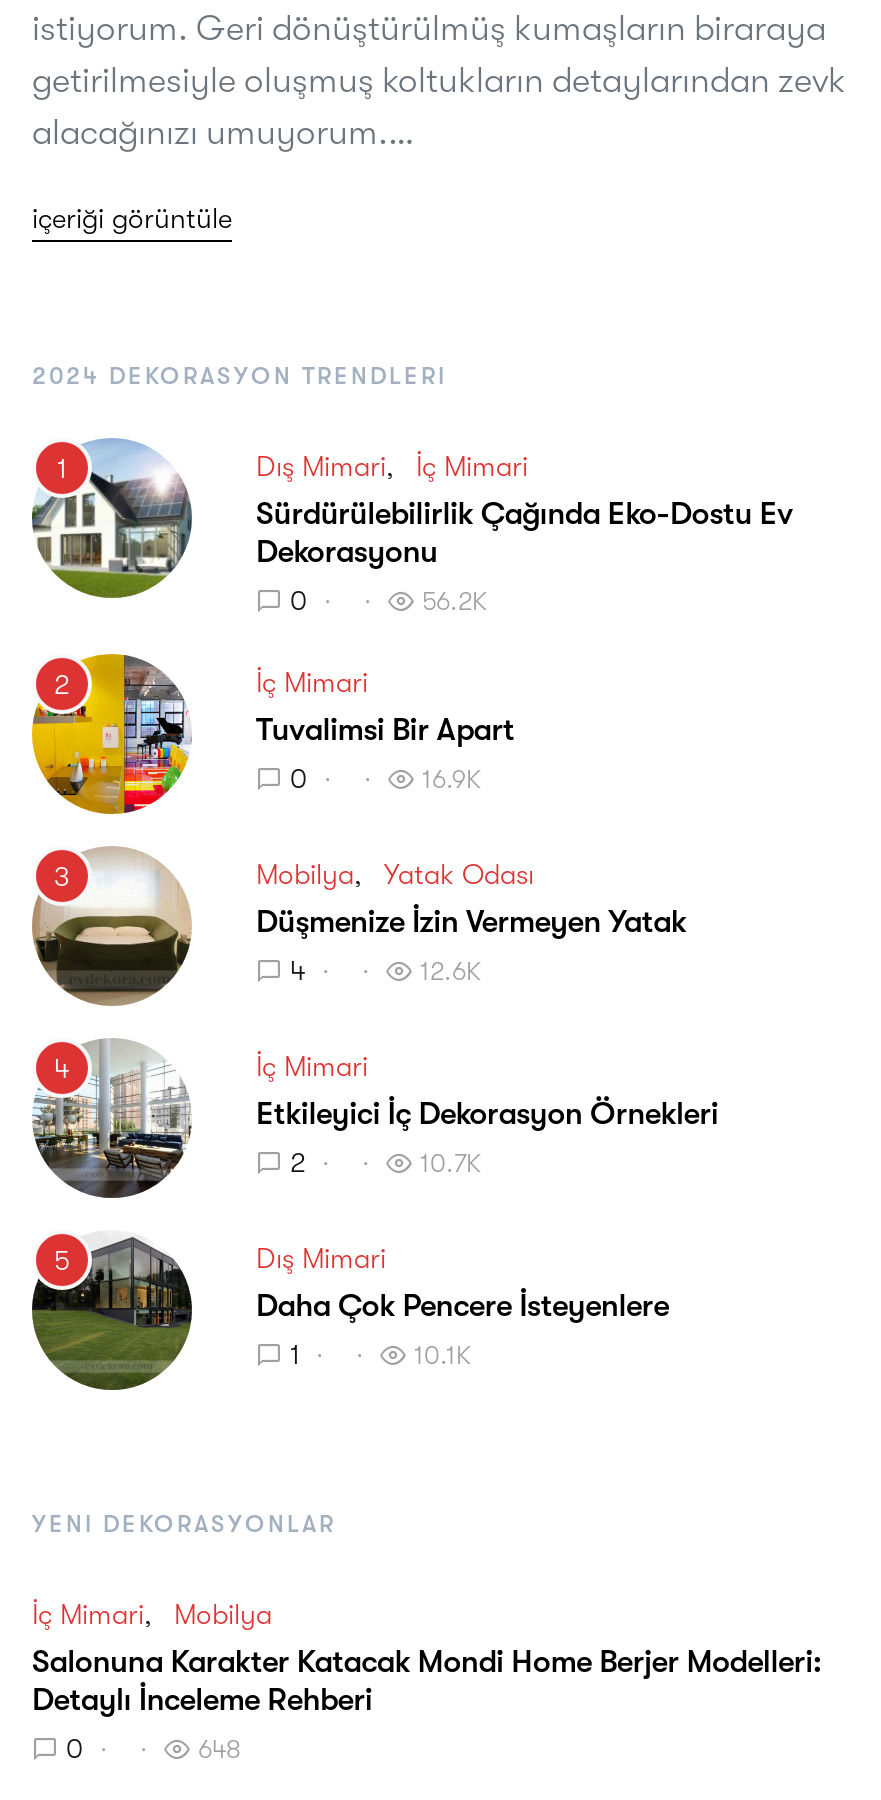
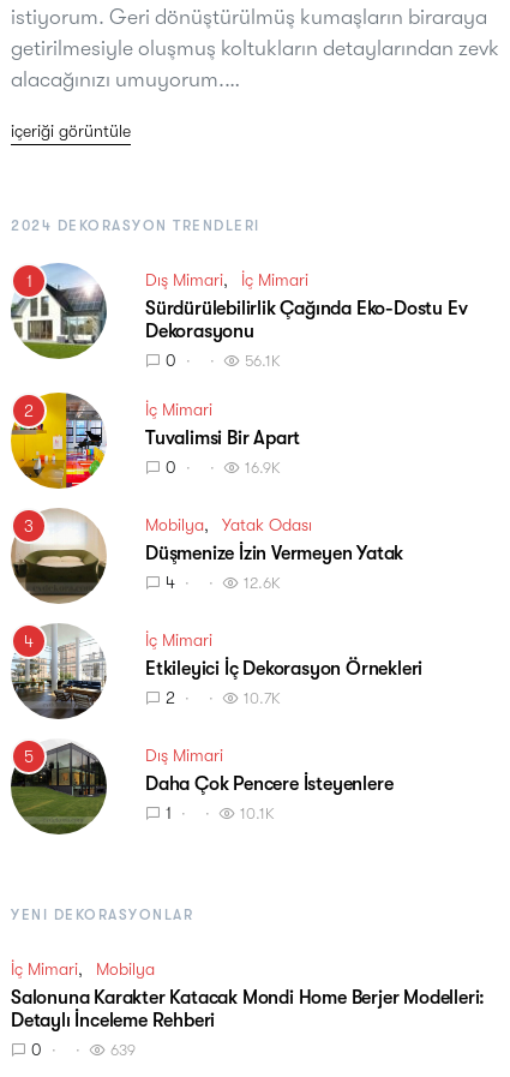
- 56.2K
+ 56.1K

- 648
+ 639
